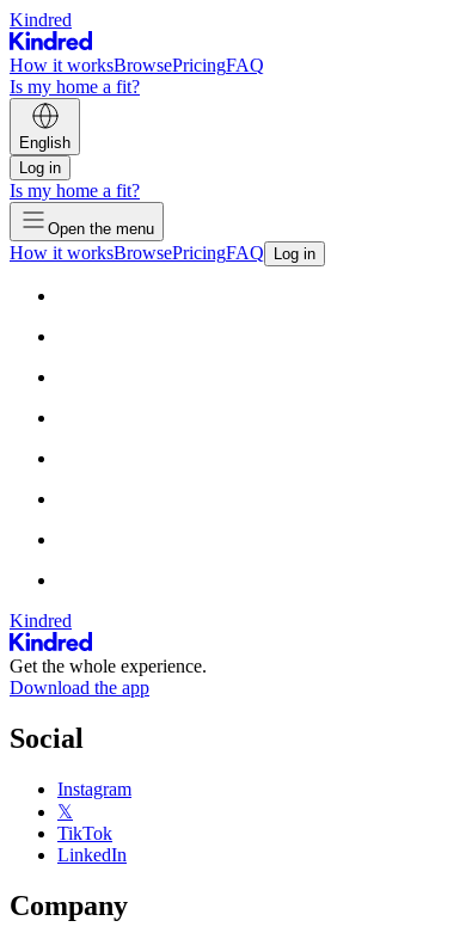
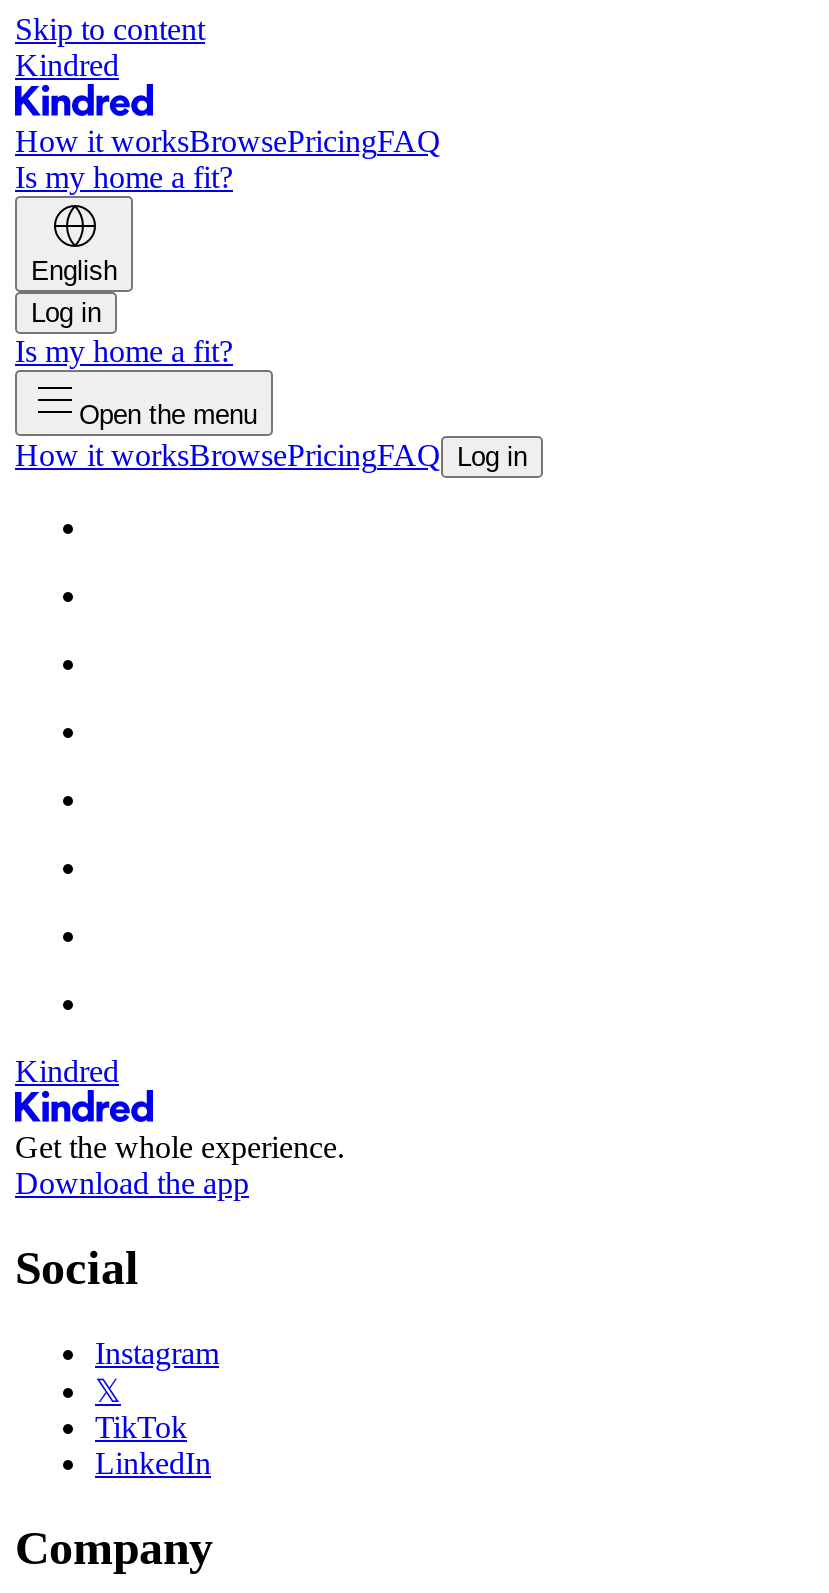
+ Skip to content
